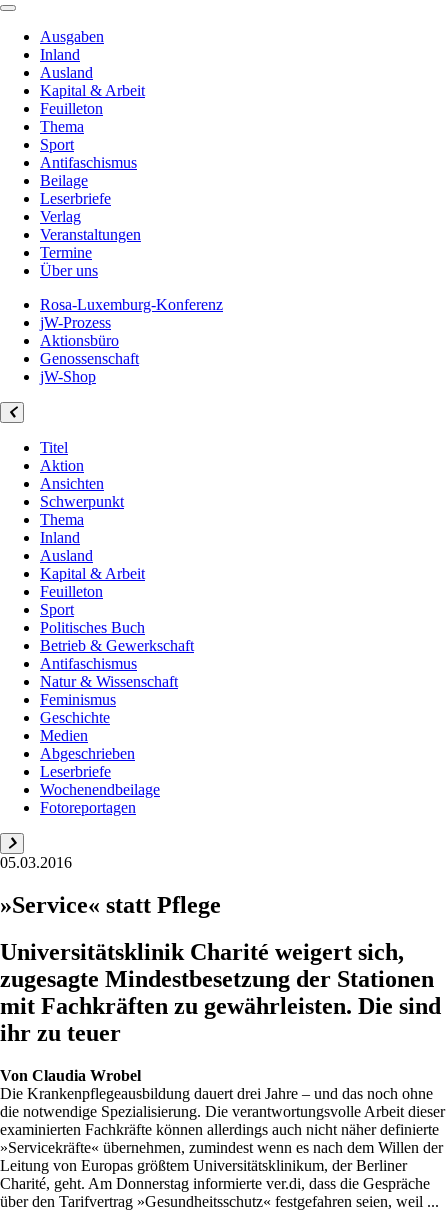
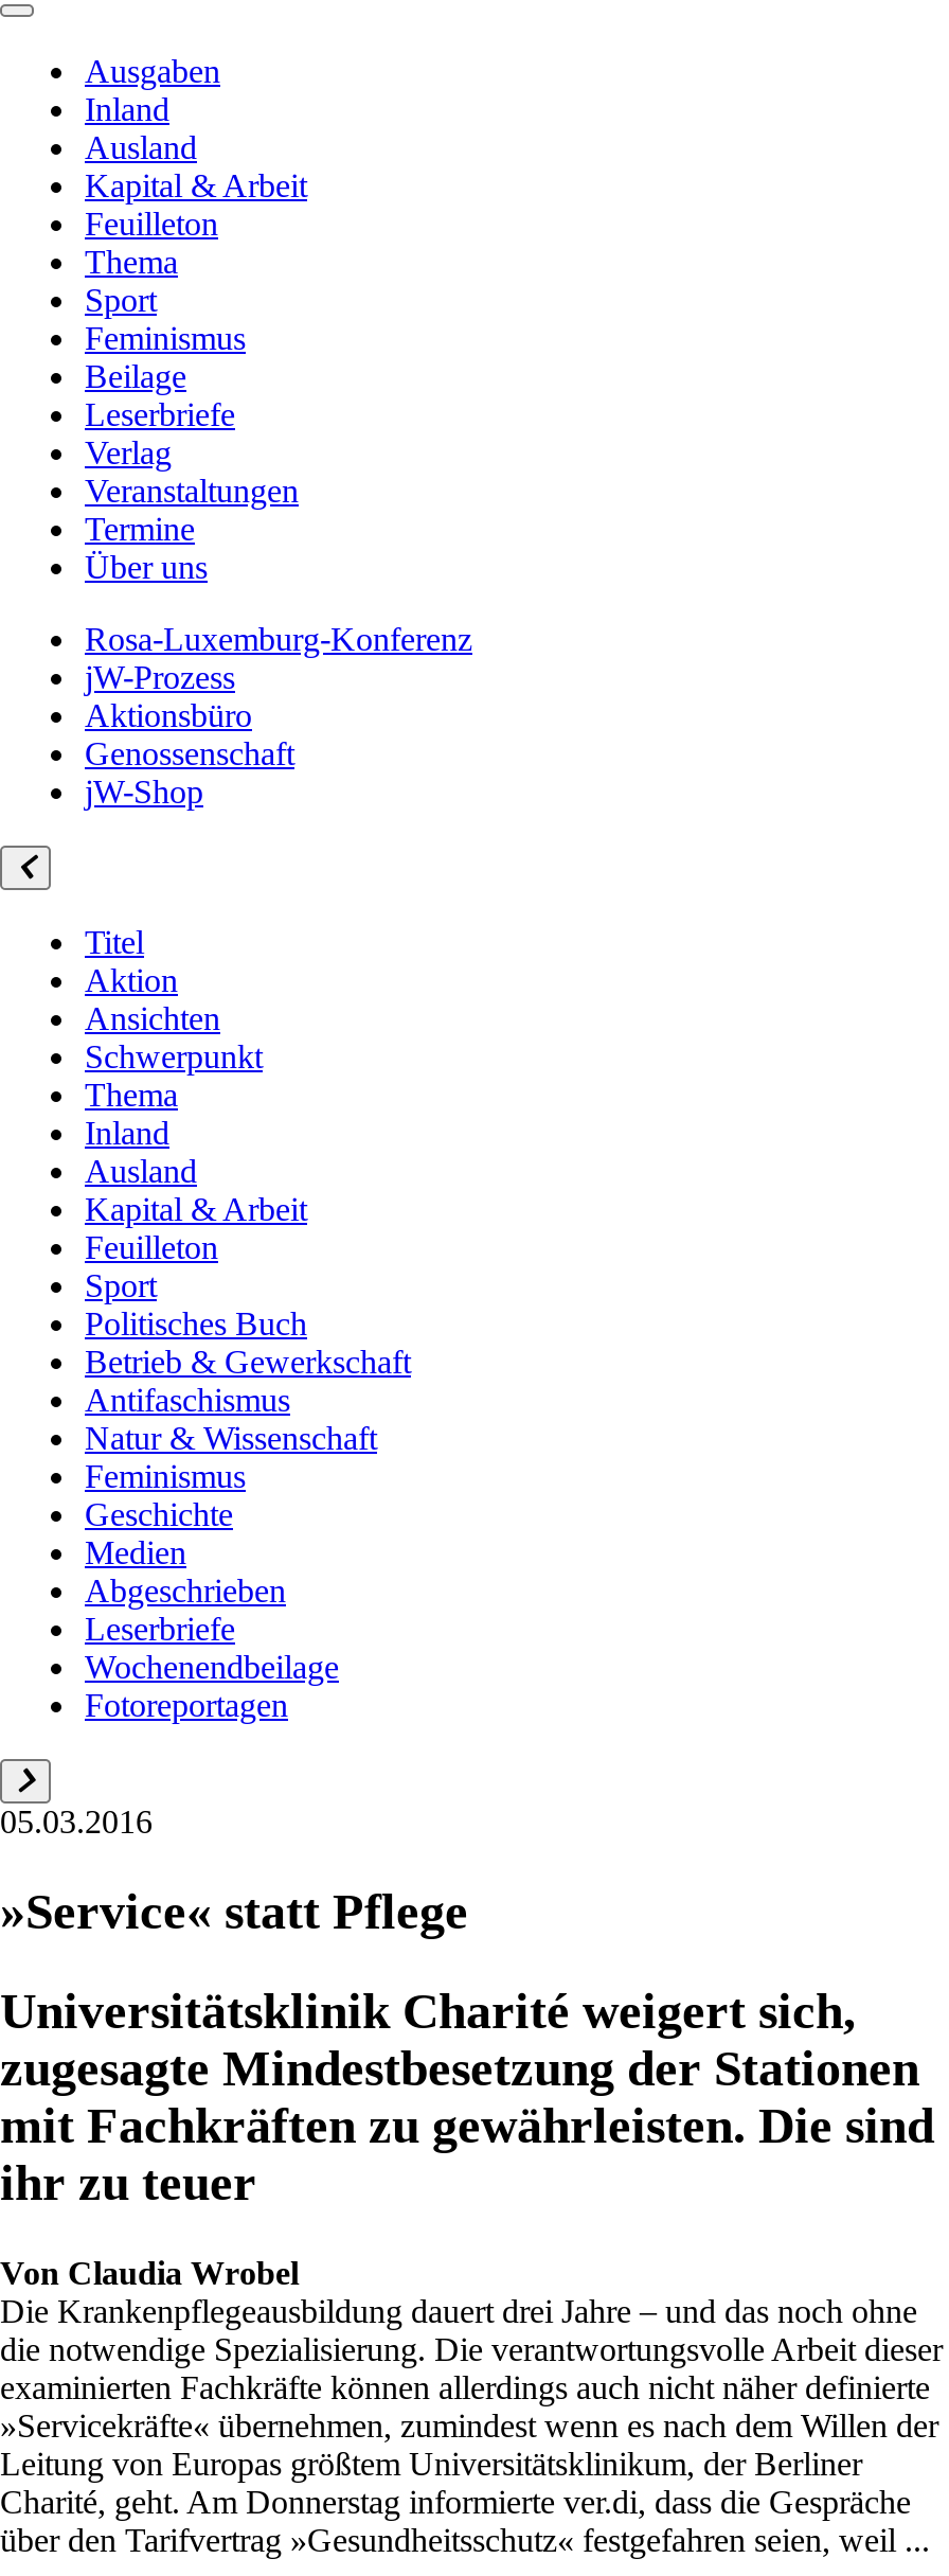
- Antifaschismus
+ Feminismus
